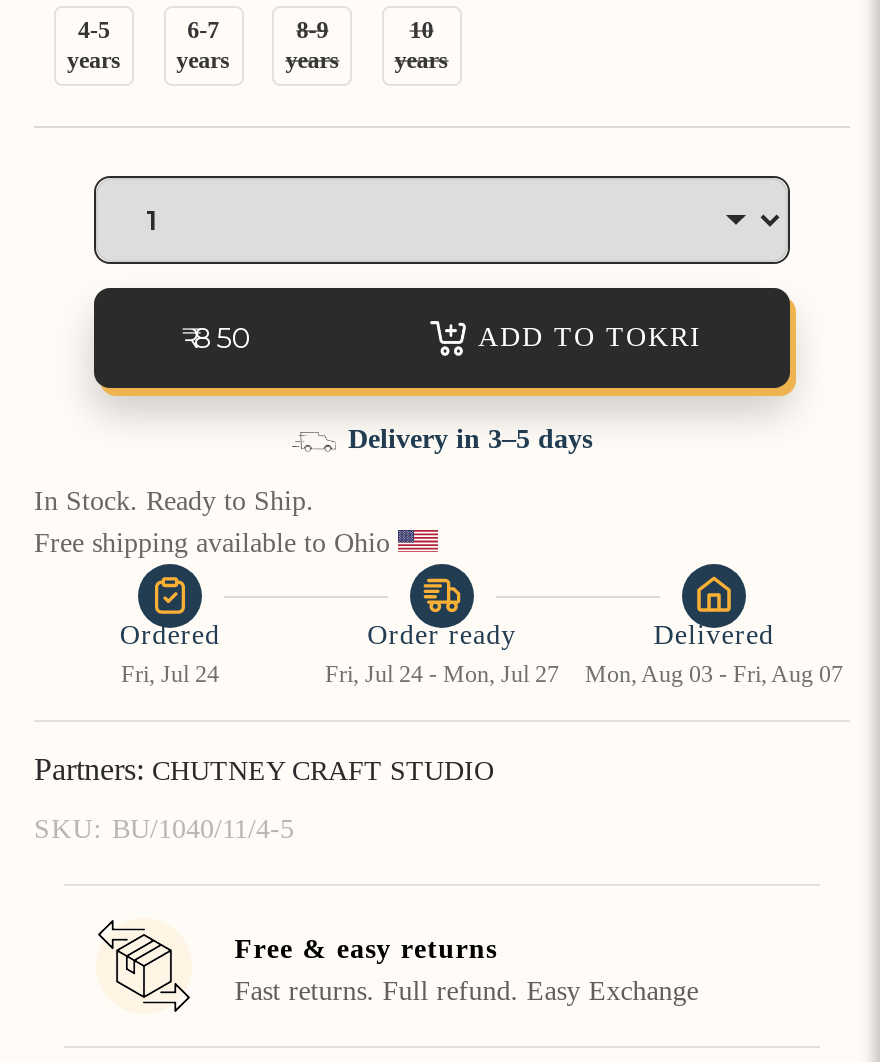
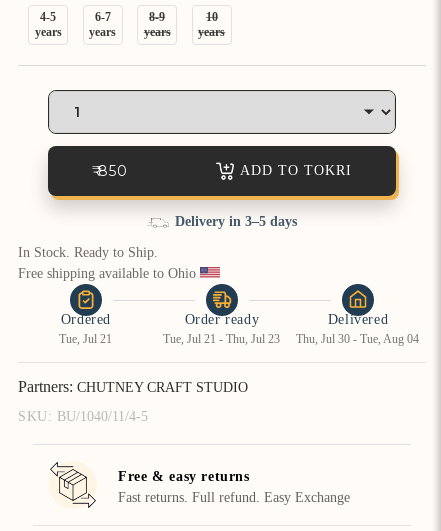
- Fri, Jul 24
+ Tue, Jul 21

- Fri, Jul 24 - Mon, Jul 27
+ Tue, Jul 21 - Thu, Jul 23

- Mon, Aug 03 - Fri, Aug 07
+ Thu, Jul 30 - Tue, Aug 04
